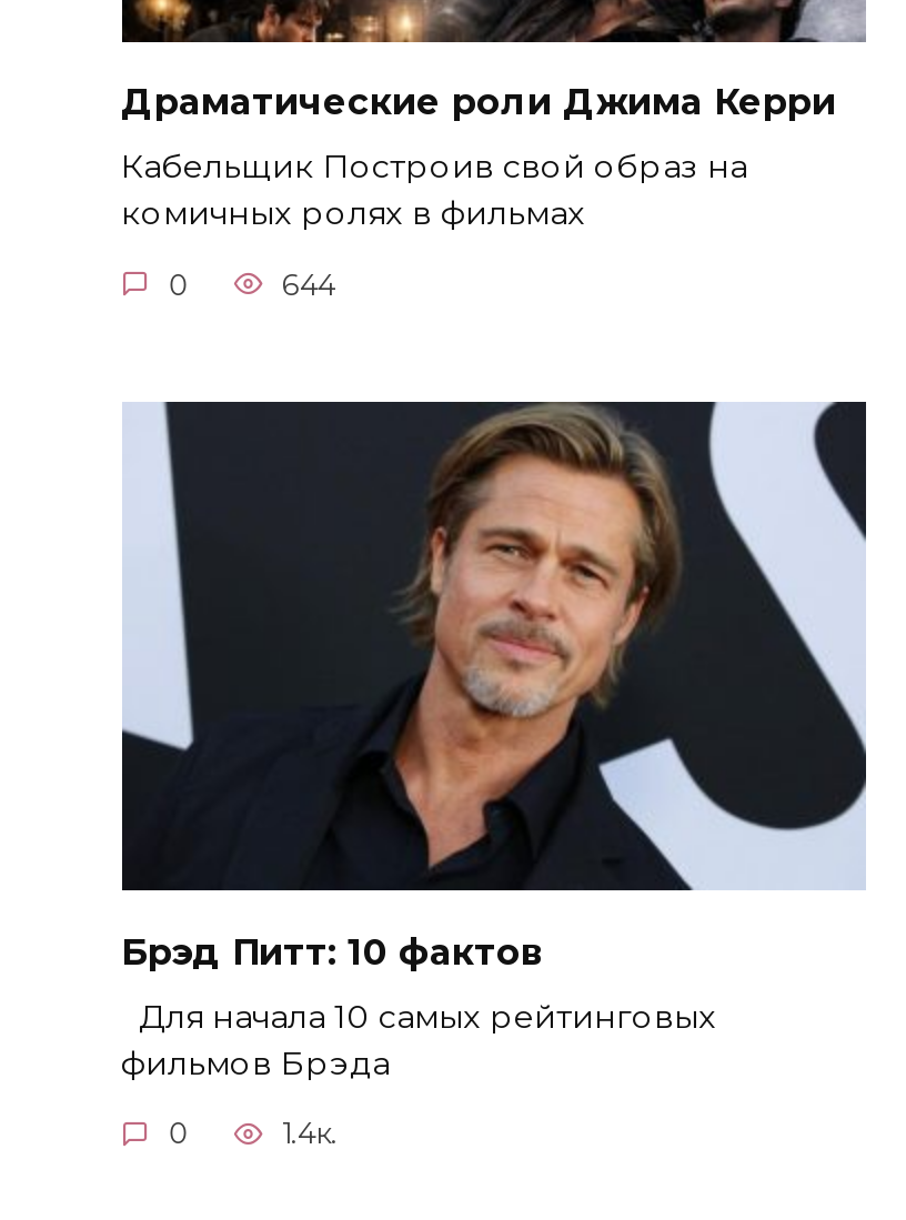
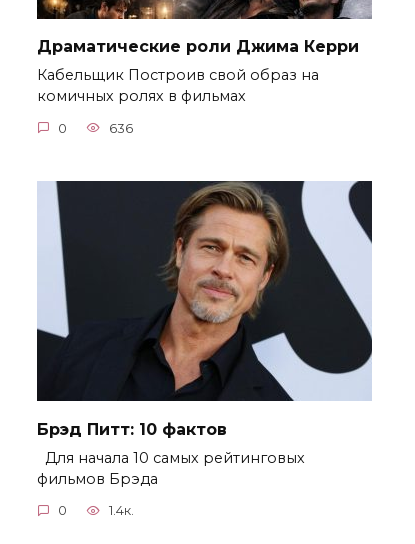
- 644
+ 636
